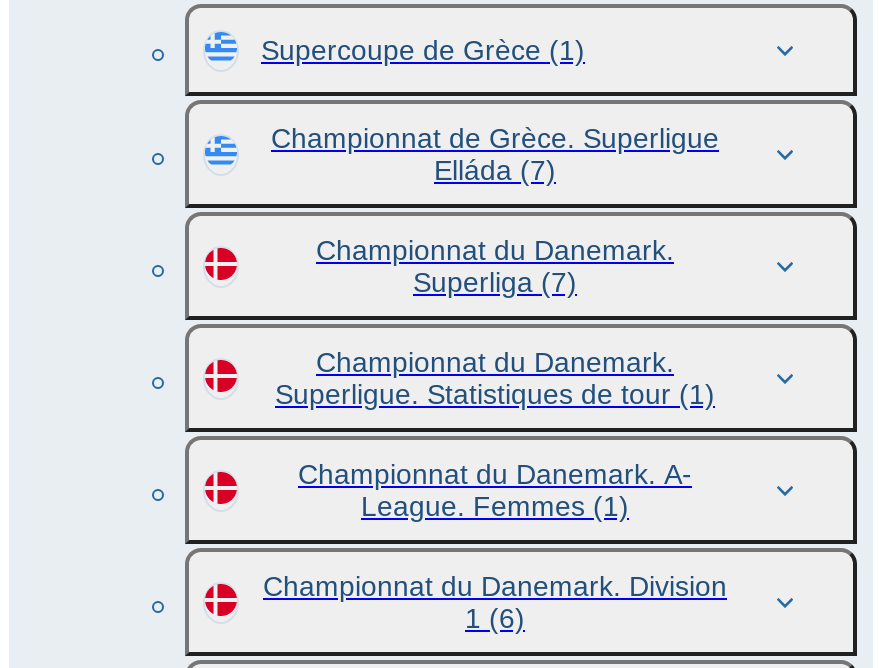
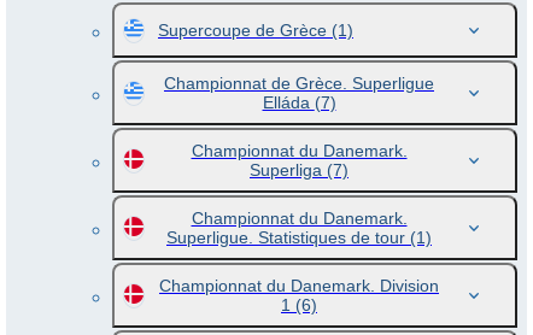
- Championnat du Danemark. A-
- League. Femmes (1)
